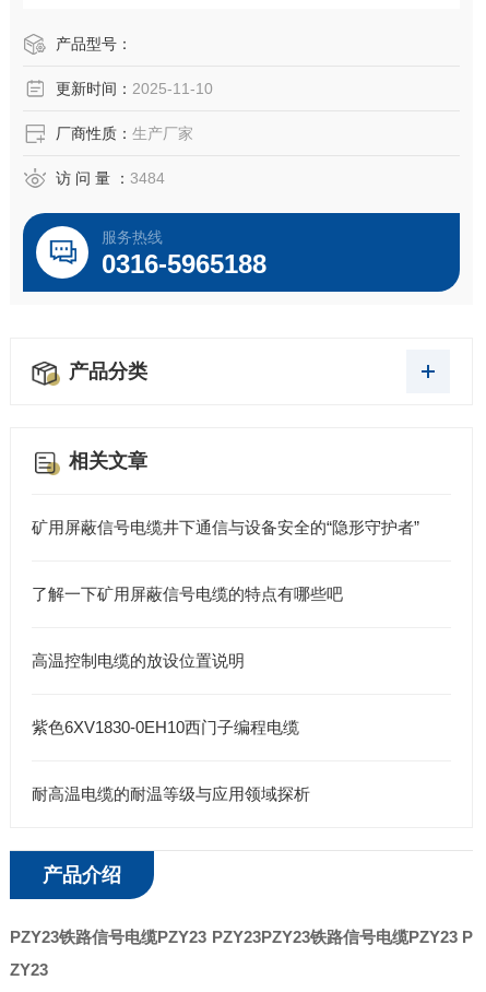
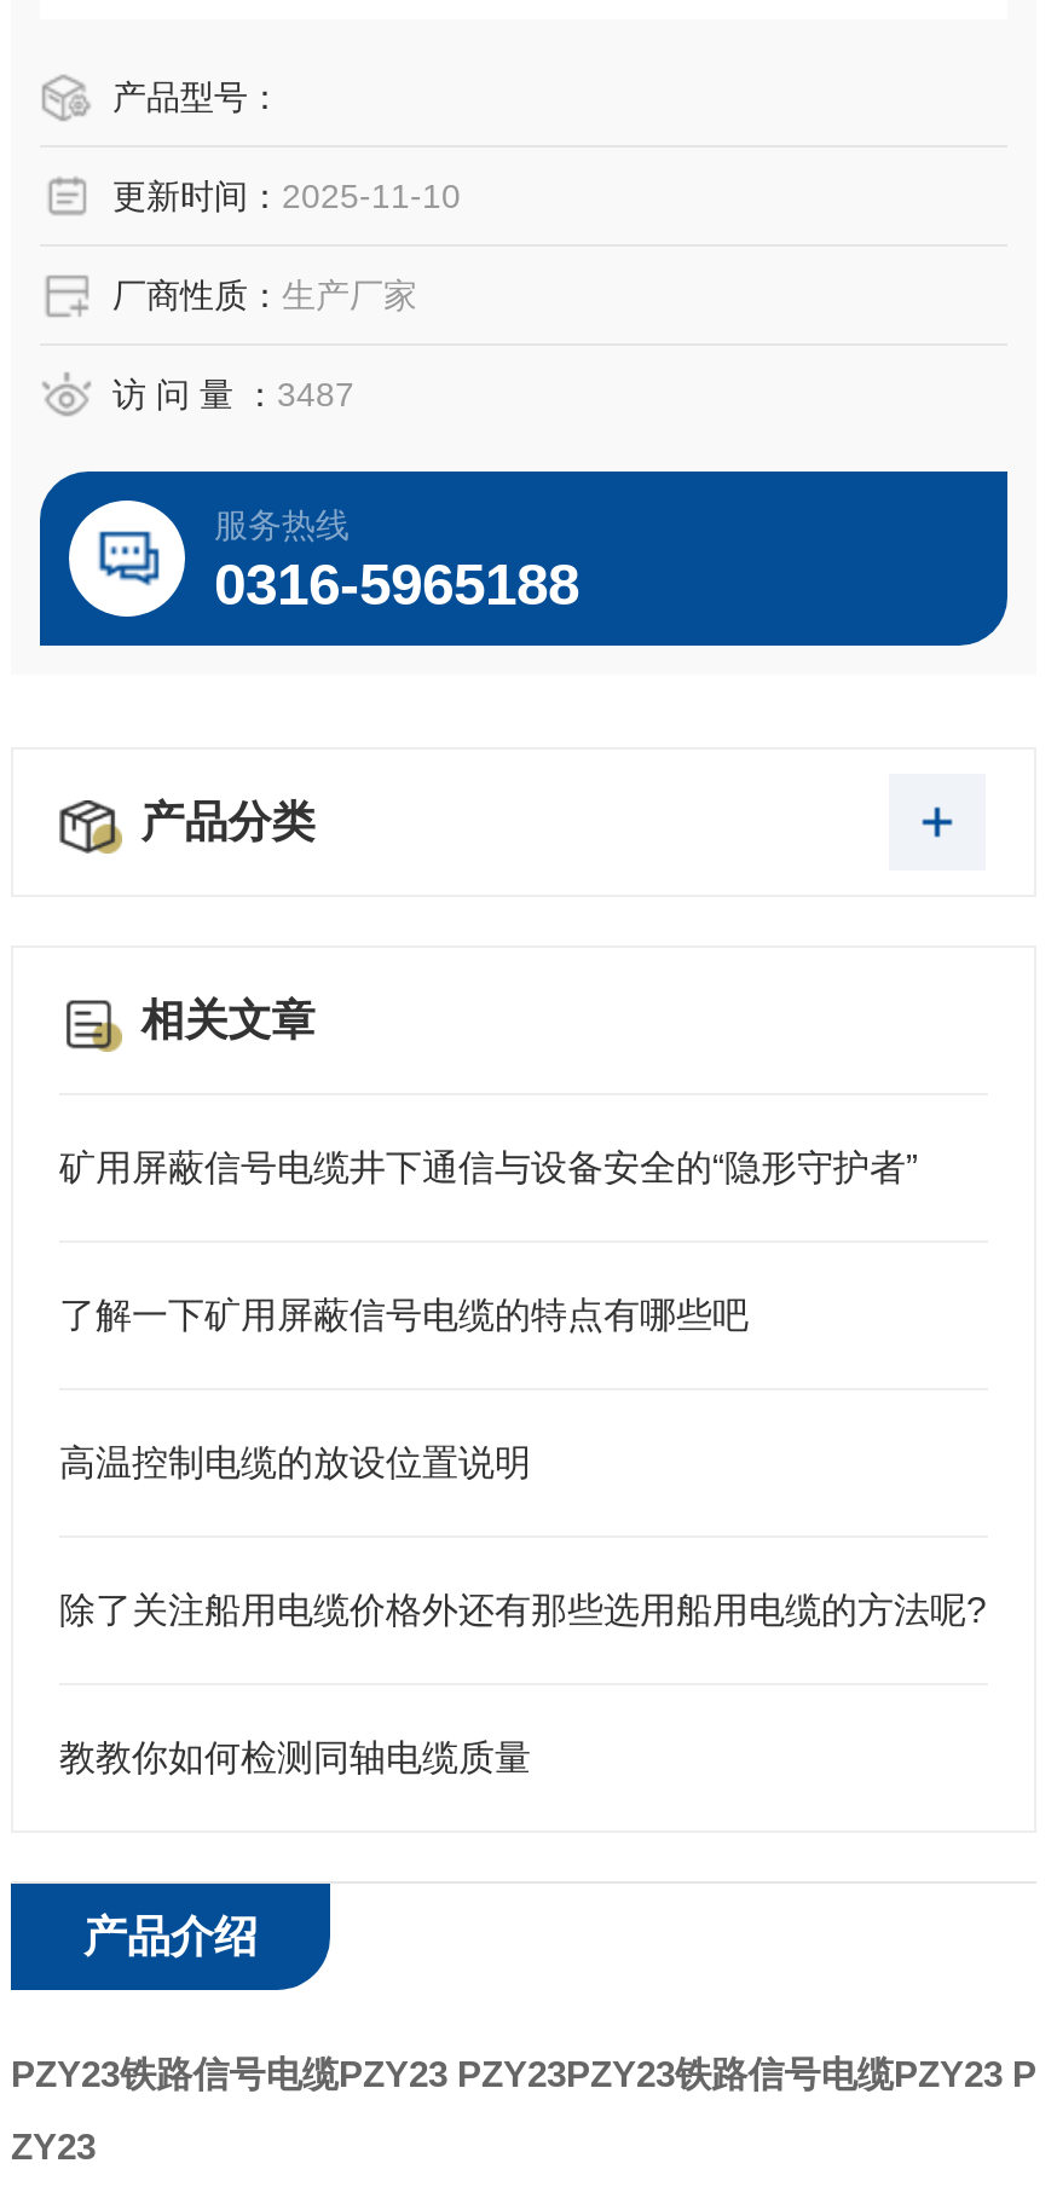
- 访 问 量 ：3484
+ 访 问 量 ：3487

- 紫色6XV1830-0EH10西门子编程电缆
+ 除了关注船用电缆价格外还有那些选用船用电缆的方法呢?

- 耐高温电缆的耐温等级与应用领域探析
+ 教教你如何检测同轴电缆质量
